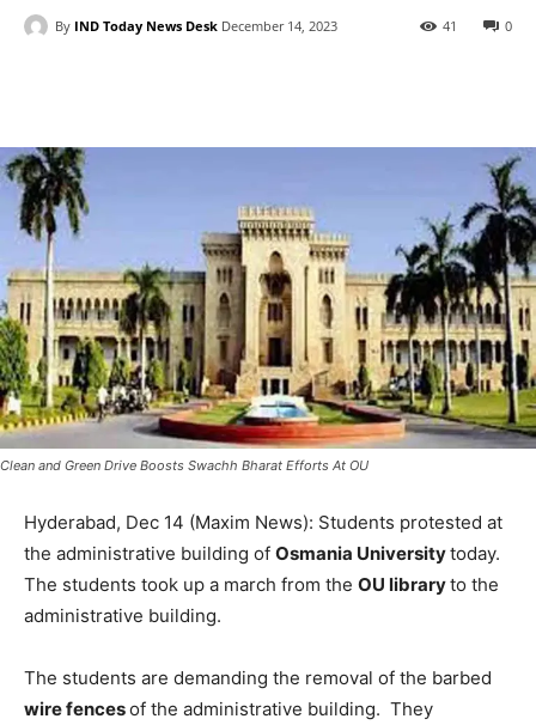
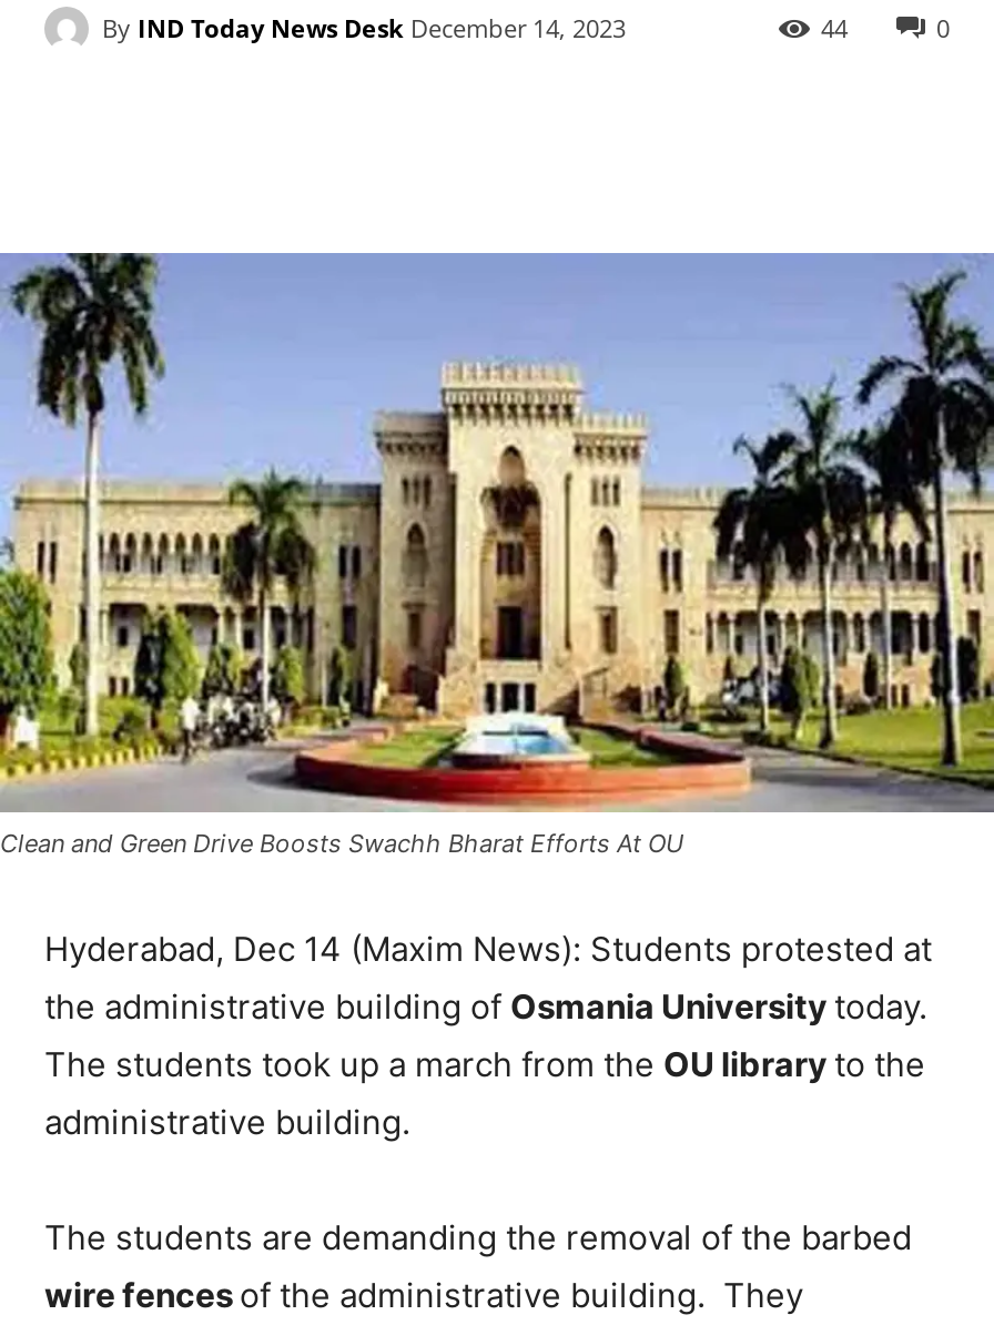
- 41
+ 44
